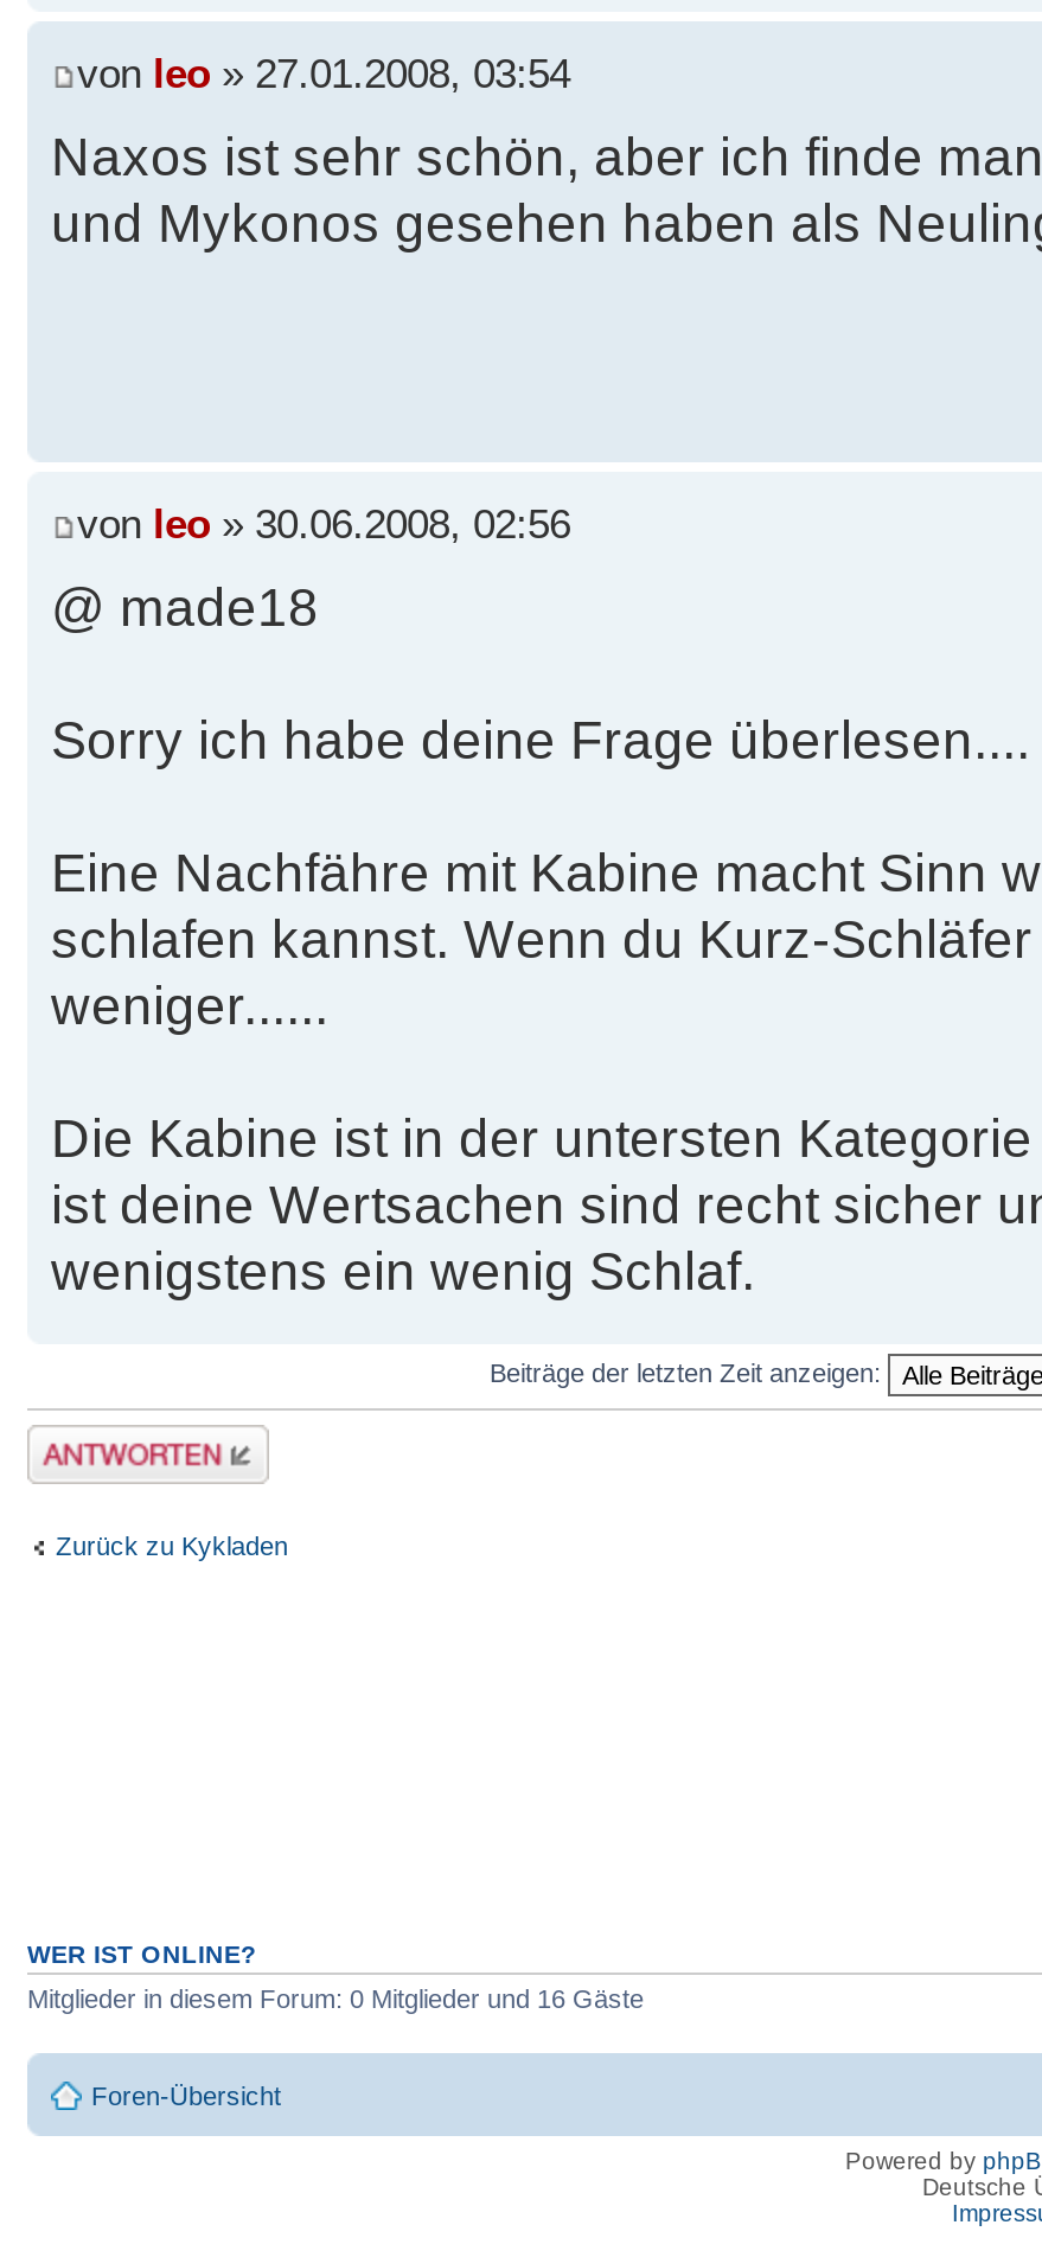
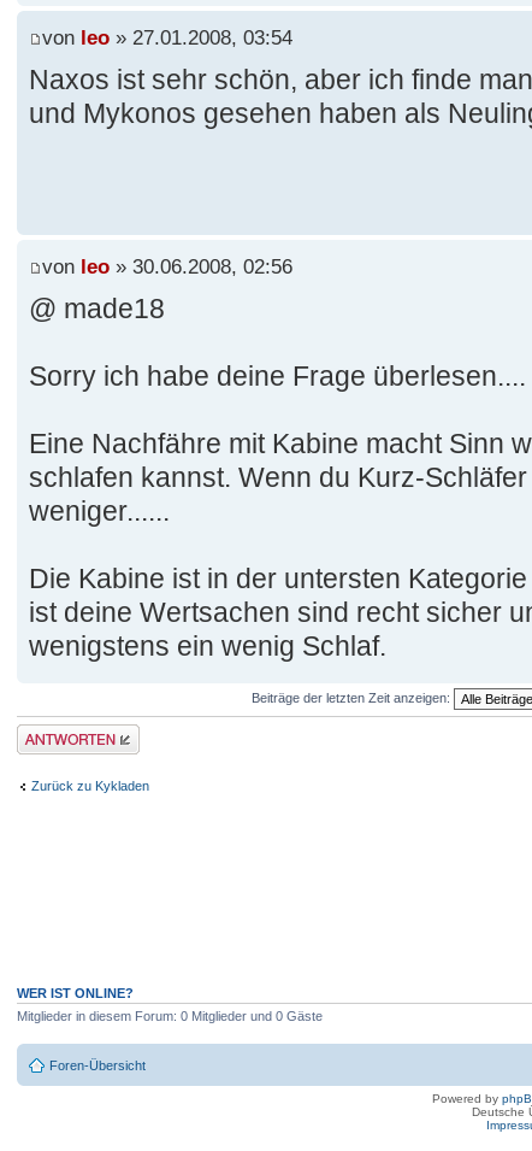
- Mitglieder in diesem Forum: 0 Mitglieder und 16 Gäste
+ Mitglieder in diesem Forum: 0 Mitglieder und 0 Gäste
